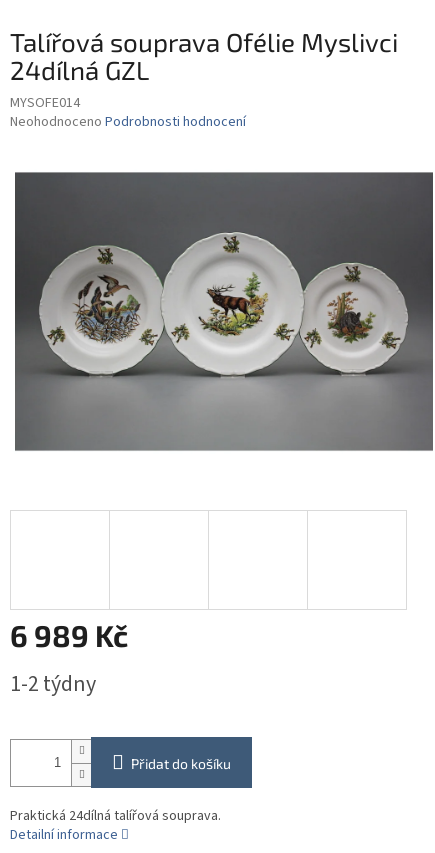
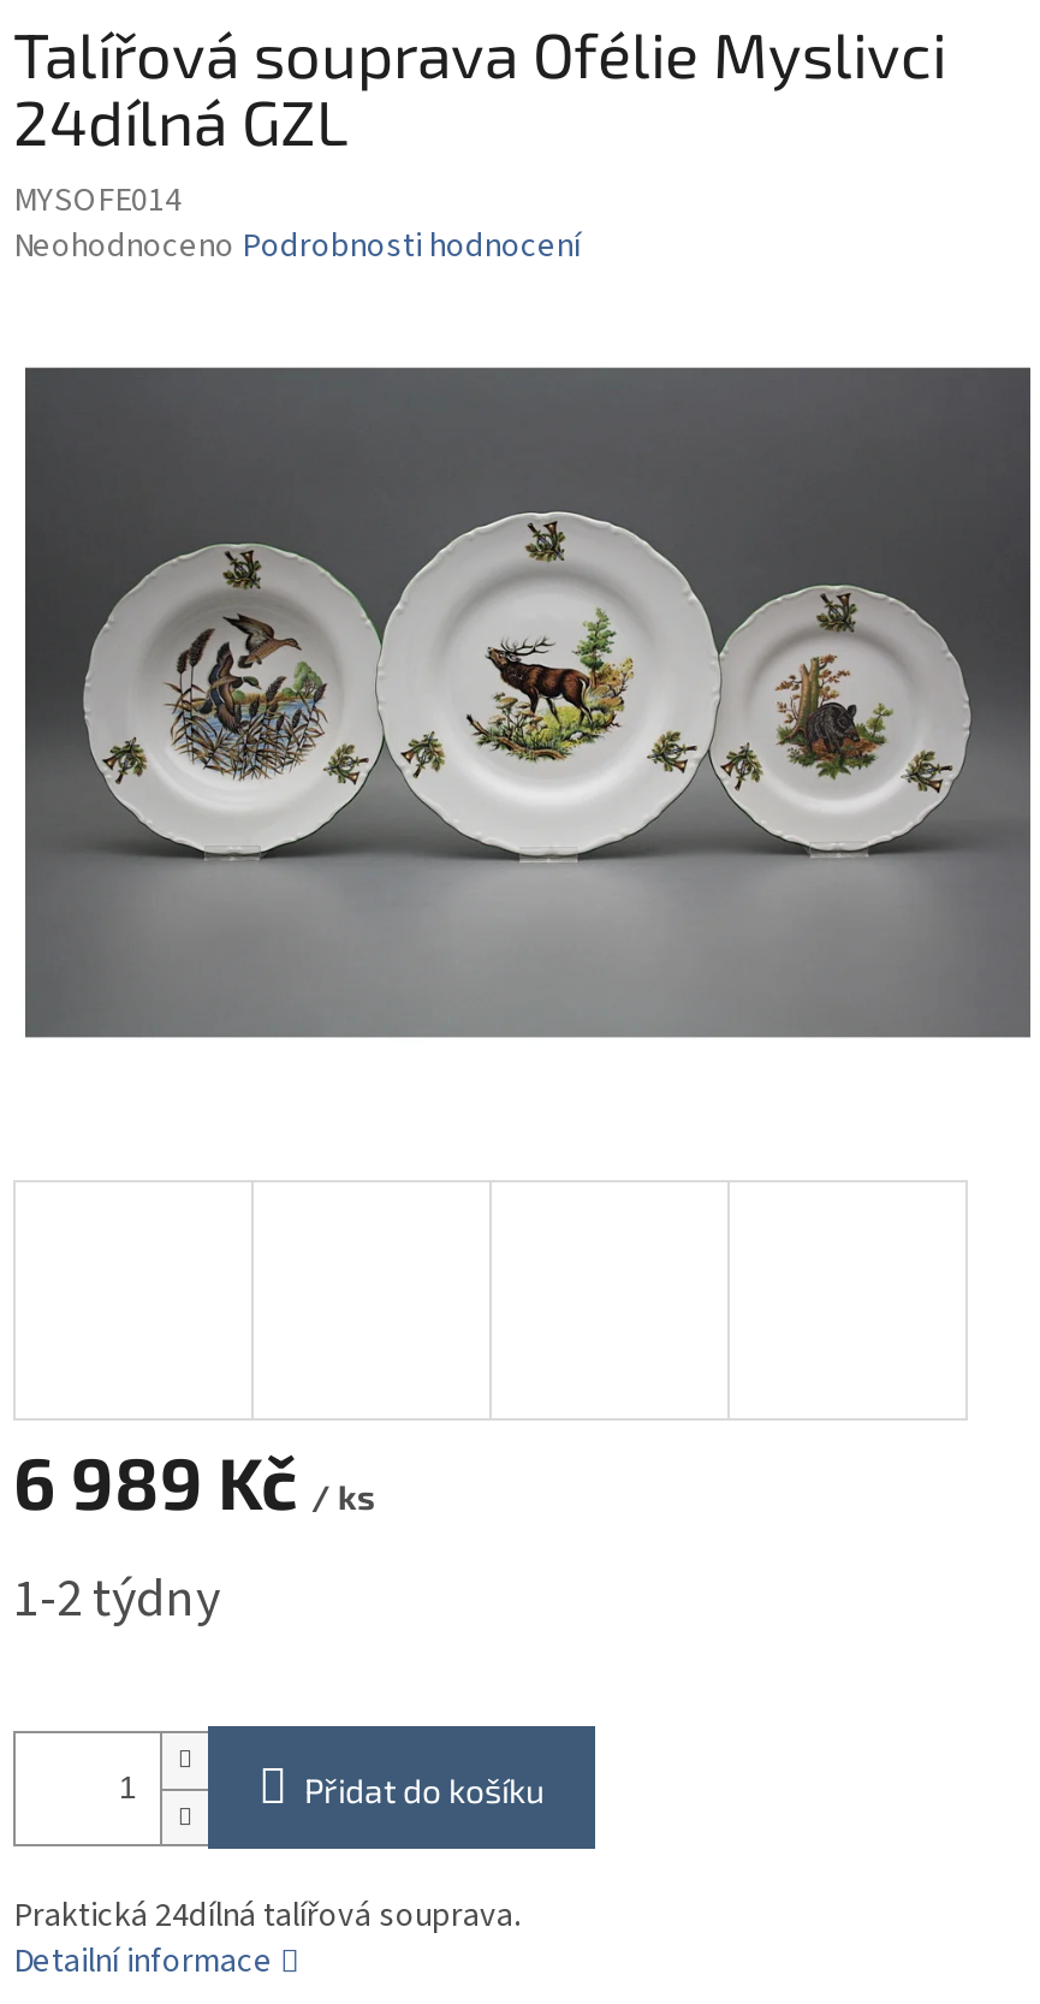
- 6 989 Kč
+ 6 989 Kč / ks
